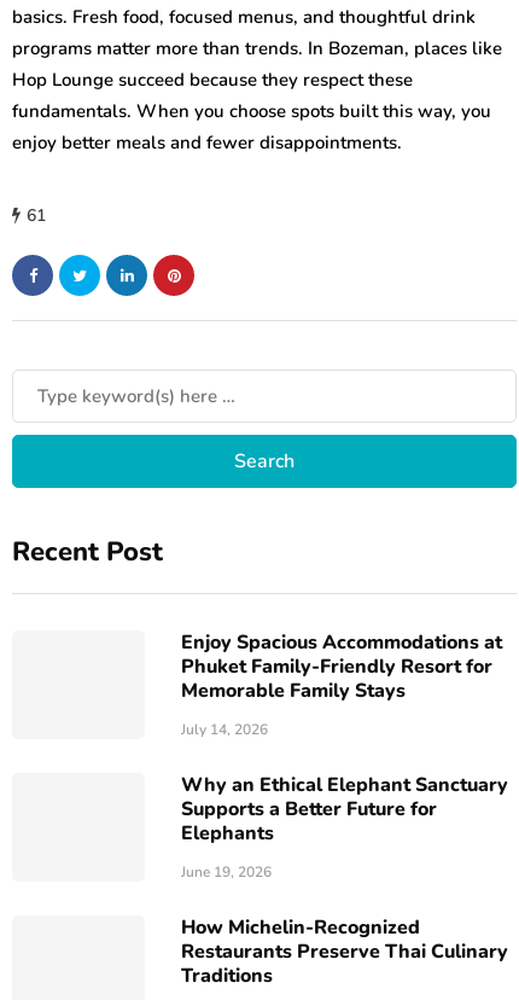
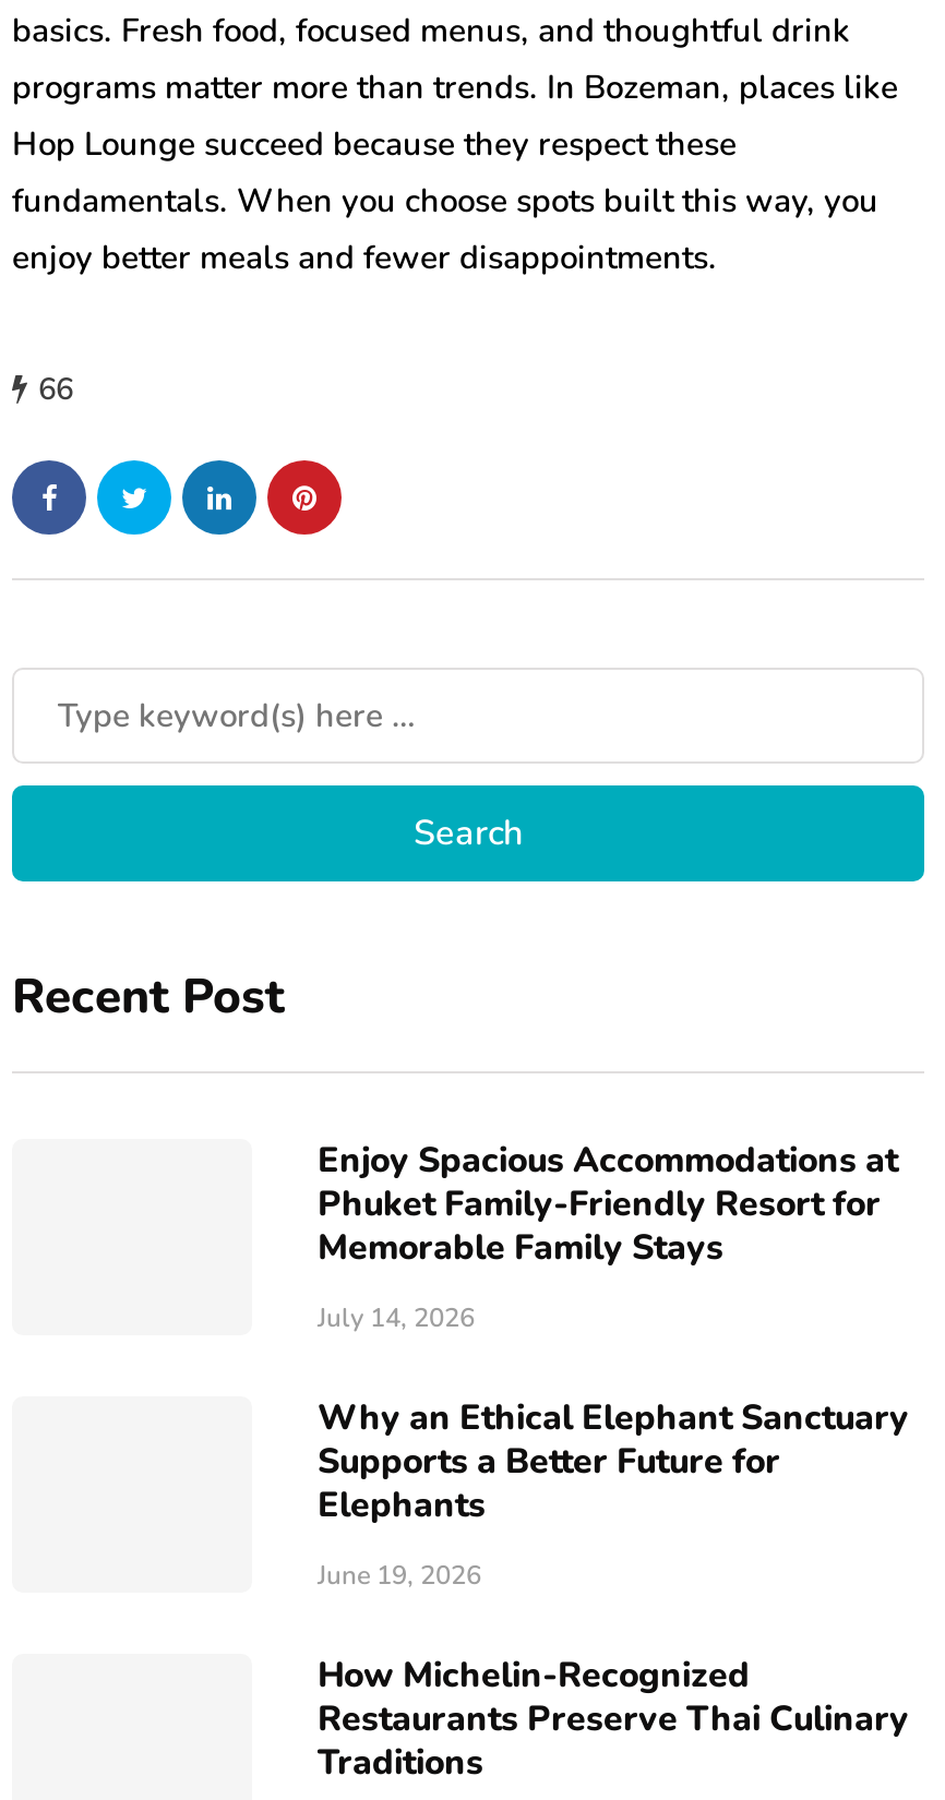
- 61
+ 66
